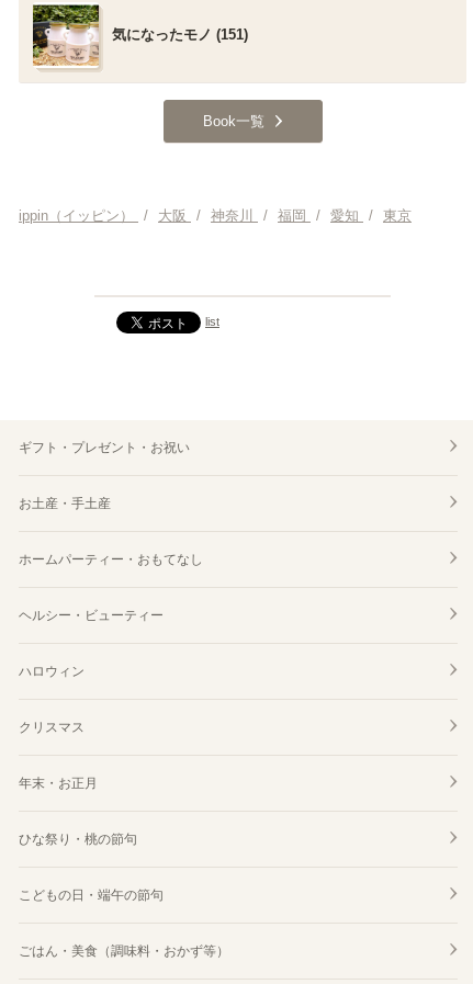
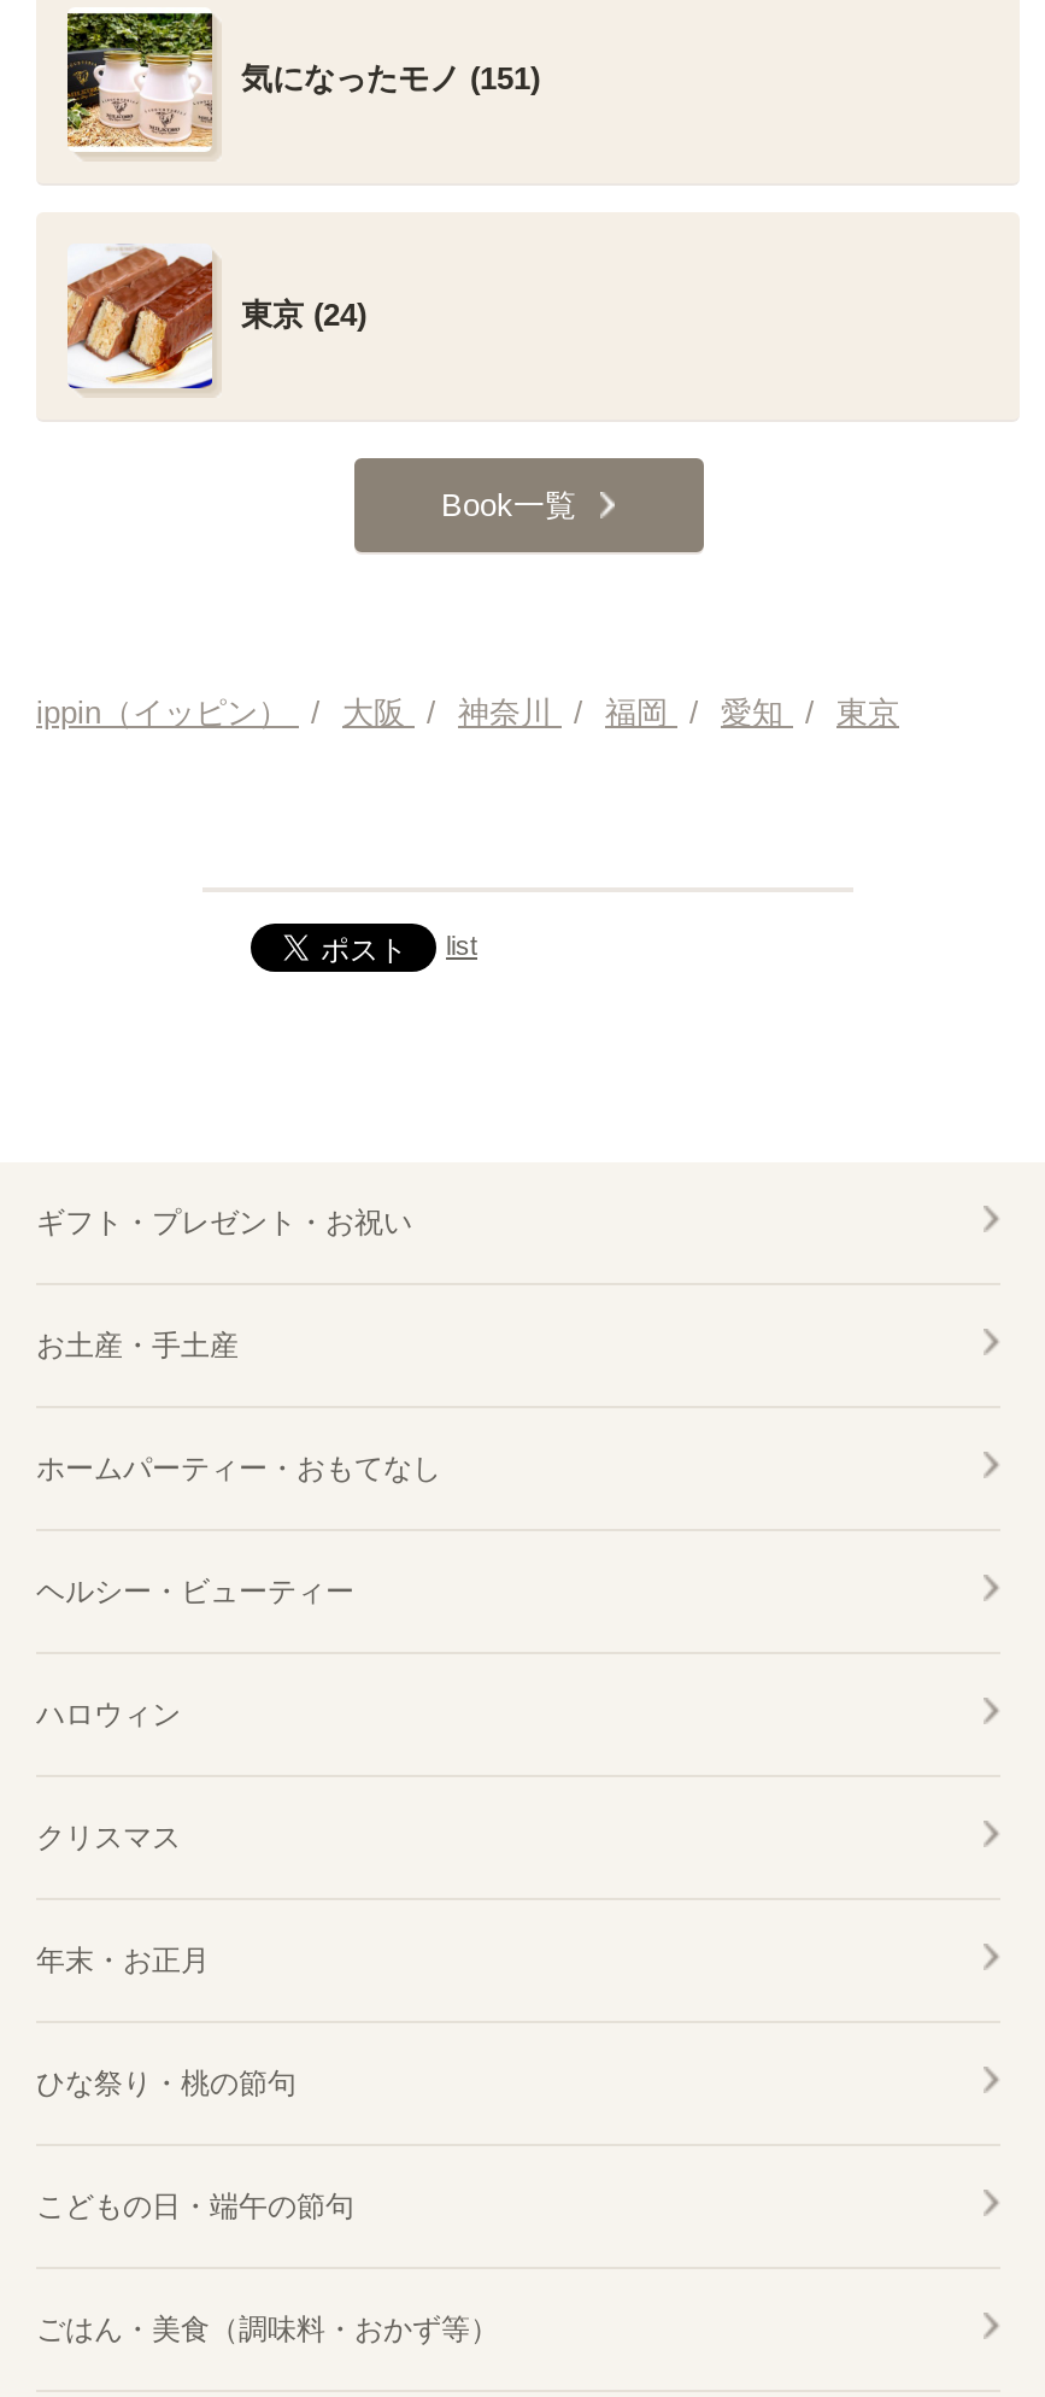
+ [image]
+ 東京 (24)
